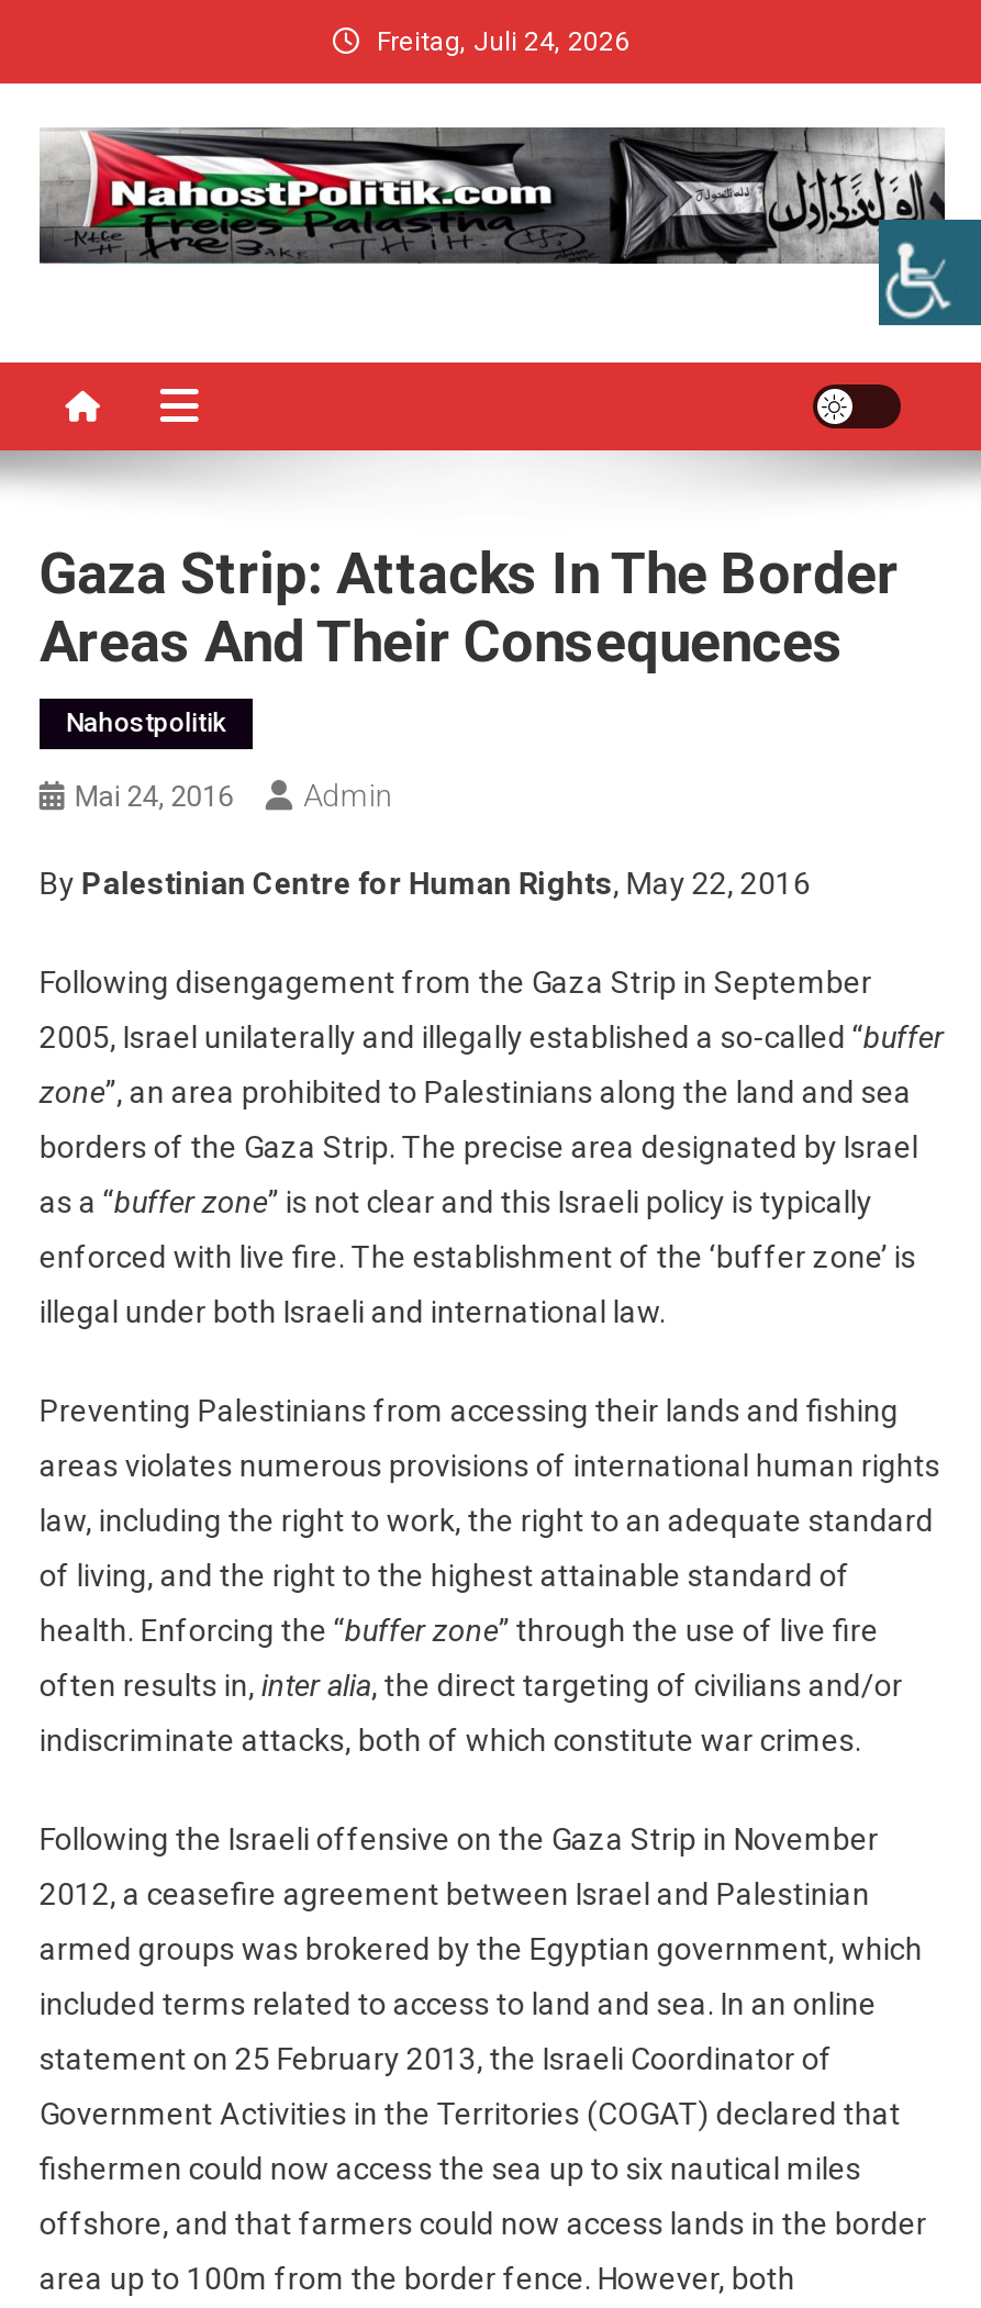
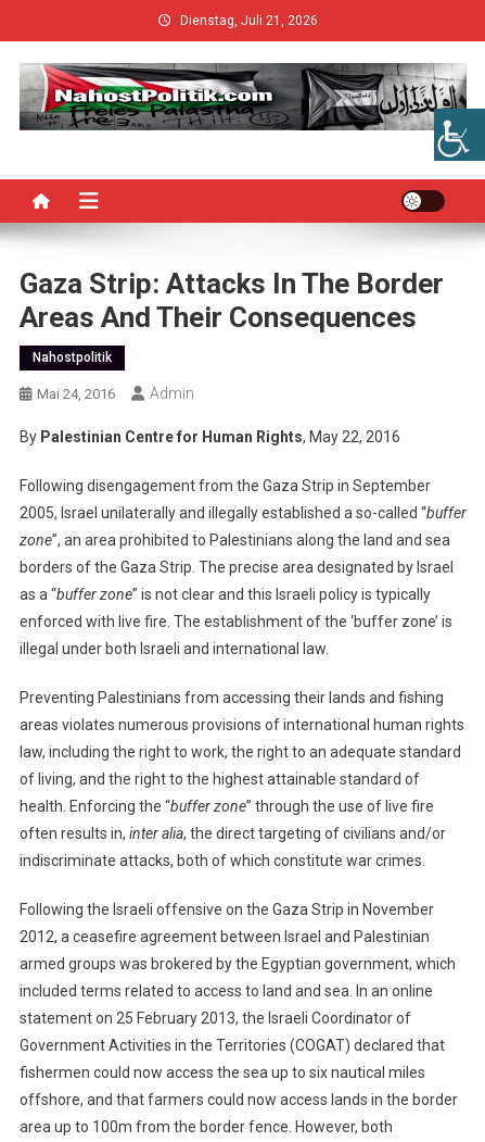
- Freitag, Juli 24, 2026
+ Dienstag, Juli 21, 2026
